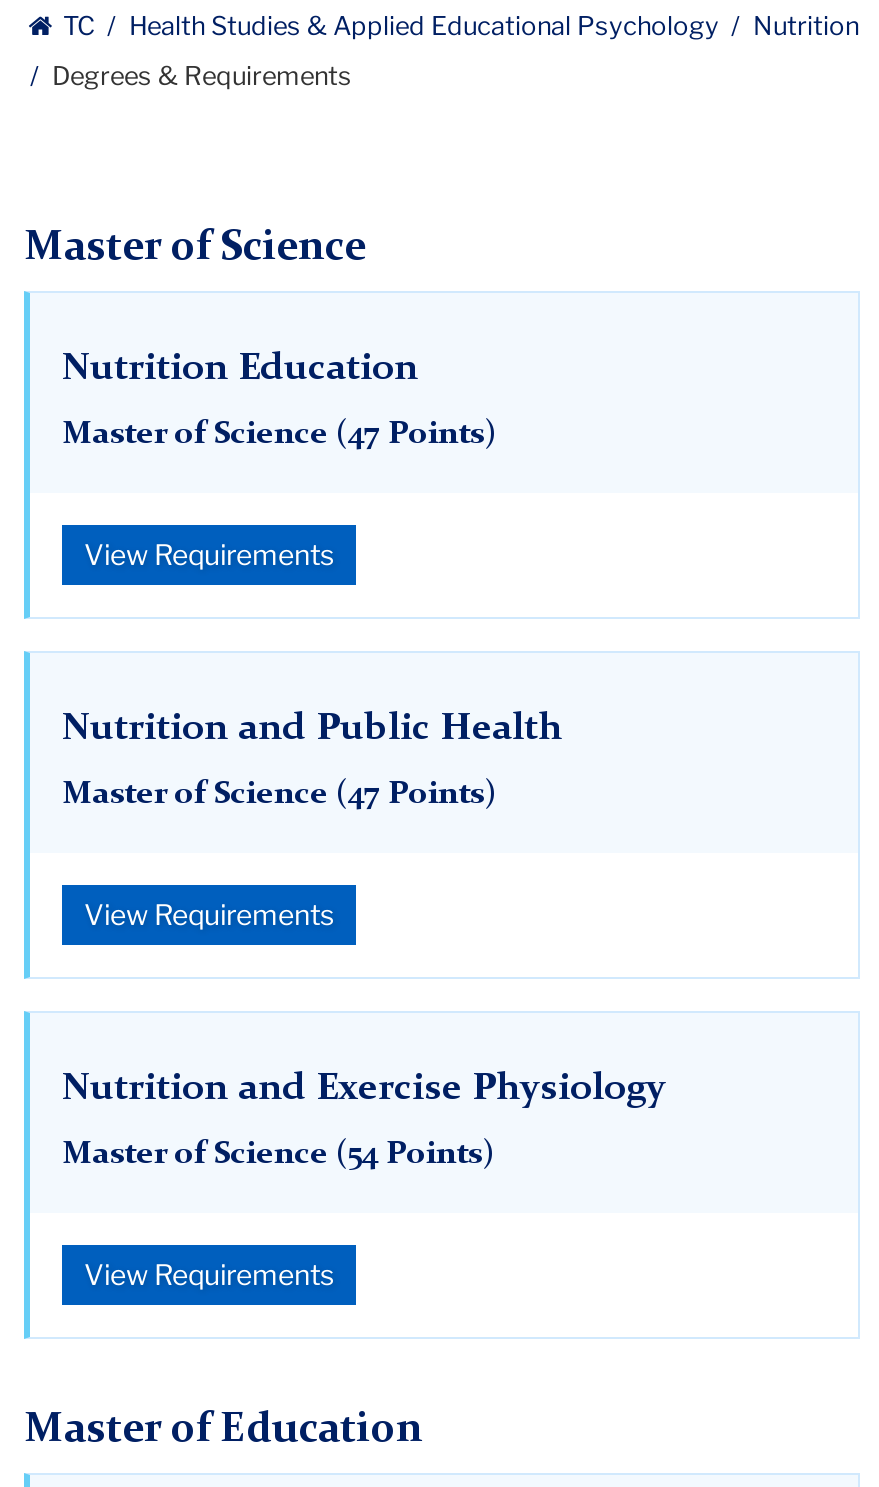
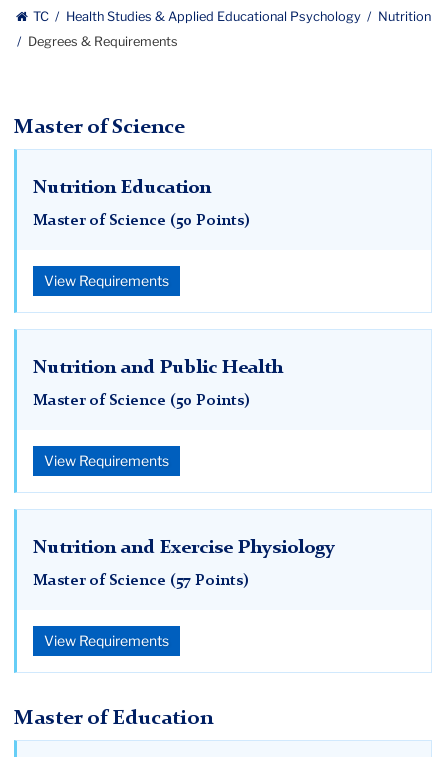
- Master of Science (47 Points)
+ Master of Science (50 Points)

- Master of Science (47 Points)
+ Master of Science (50 Points)

- Master of Science (54 Points)
+ Master of Science (57 Points)
